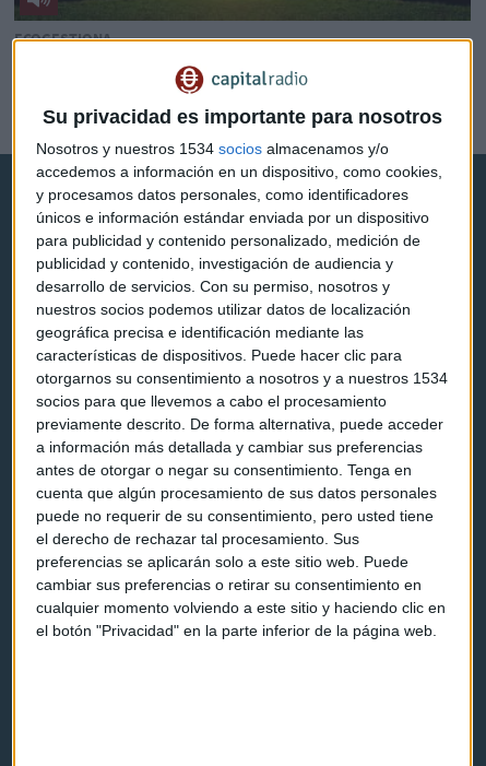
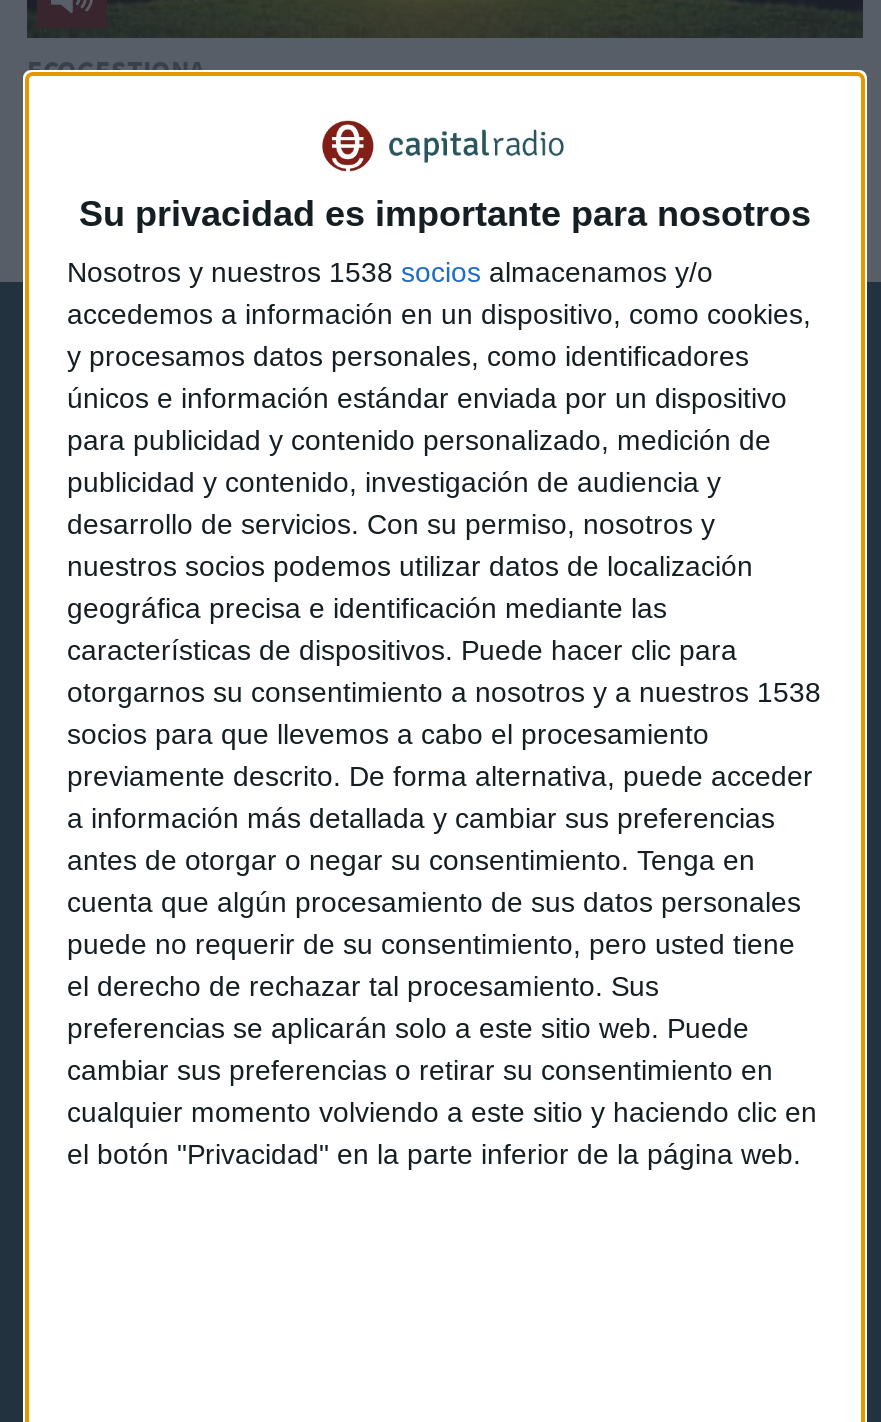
- Nosotros y nuestros 1534 socios almacenamos y/o
+ Nosotros y nuestros 1538 socios almacenamos y/o

- otorgarnos su consentimiento a nosotros y a nuestros 1534
+ otorgarnos su consentimiento a nosotros y a nuestros 1538
